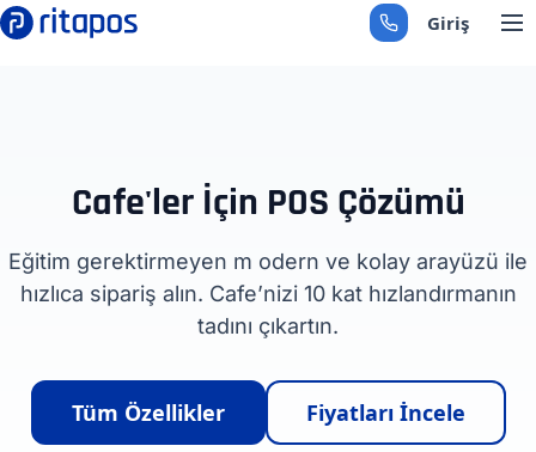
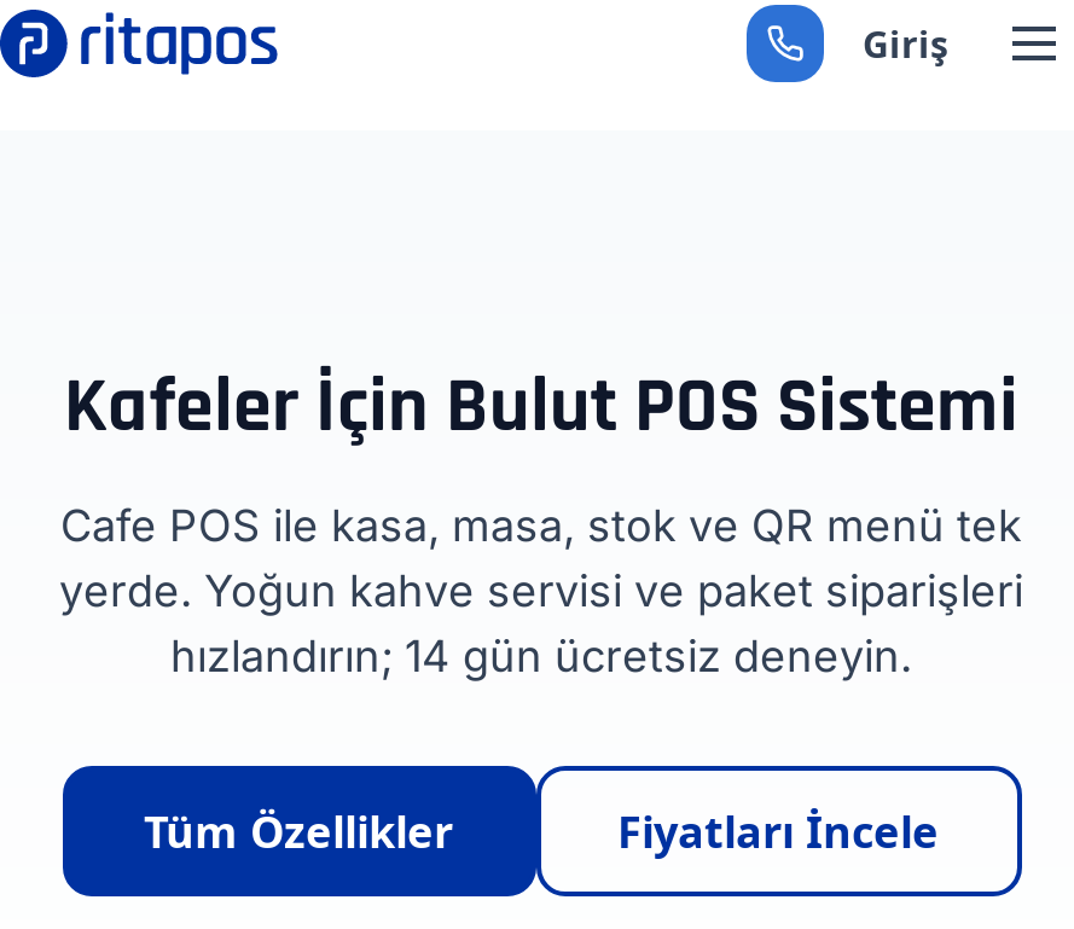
- Cafe'ler İçin POS Çözümü
- Eğitim gerektirmeyen m odern ve kolay arayüzü ile
- hızlıca sipariş alın. Cafe’nizi 10 kat hızlandırmanın
- tadını çıkartın.
+ Kafeler İçin Bulut POS Sistemi
+ Cafe POS ile kasa, masa, stok ve QR menü tek
+ yerde. Yoğun kahve servisi ve paket siparişleri
+ hızlandırın; 14 gün ücretsiz deneyin.
